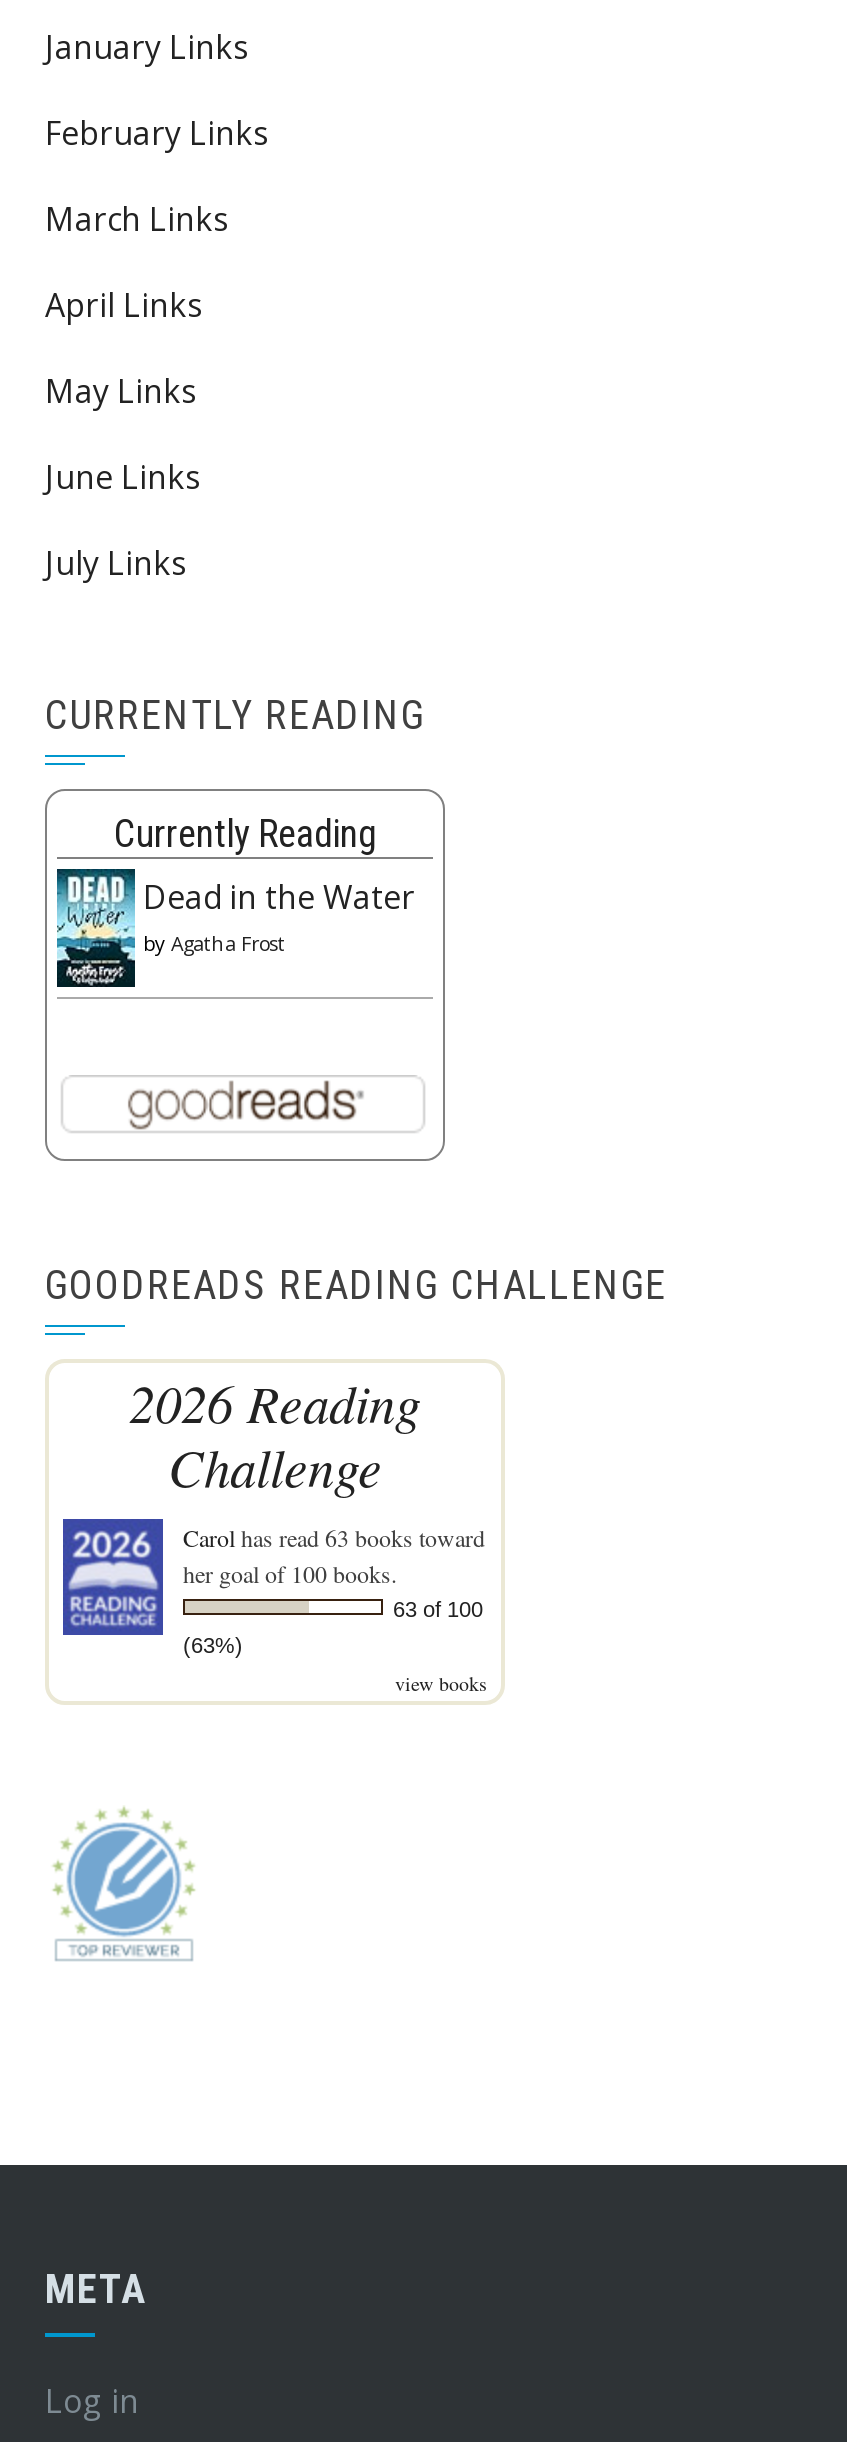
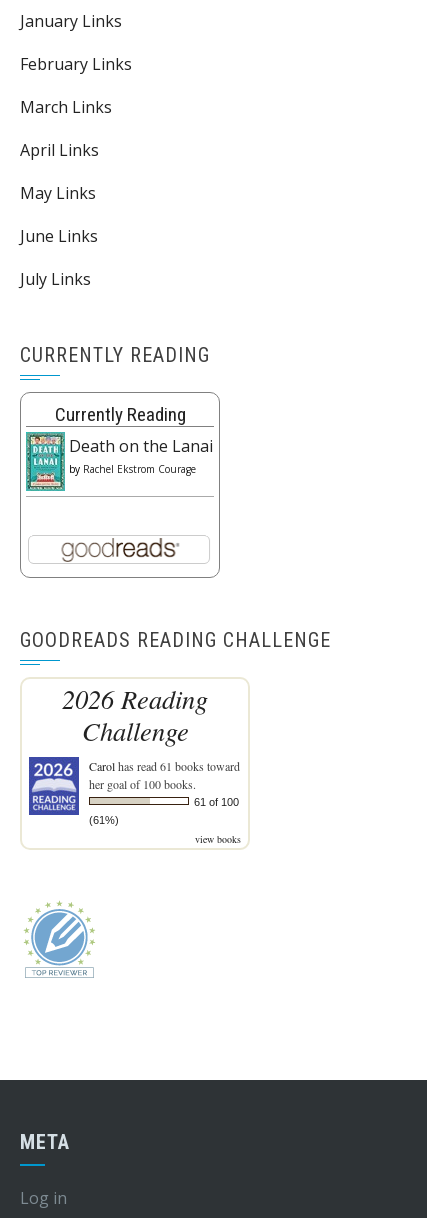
- [image]
- Dead in the Water
- by Agatha Frost
+ [image]
+ Death on the Lanai
+ by Rachel Ekstrom Courage

- Carol has read 63 books toward
+ Carol has read 61 books toward

- 63 of 100
+ 61 of 100

- (63%)
+ (61%)
